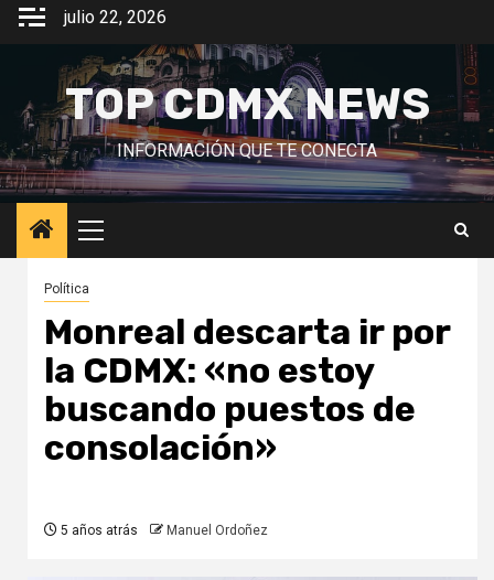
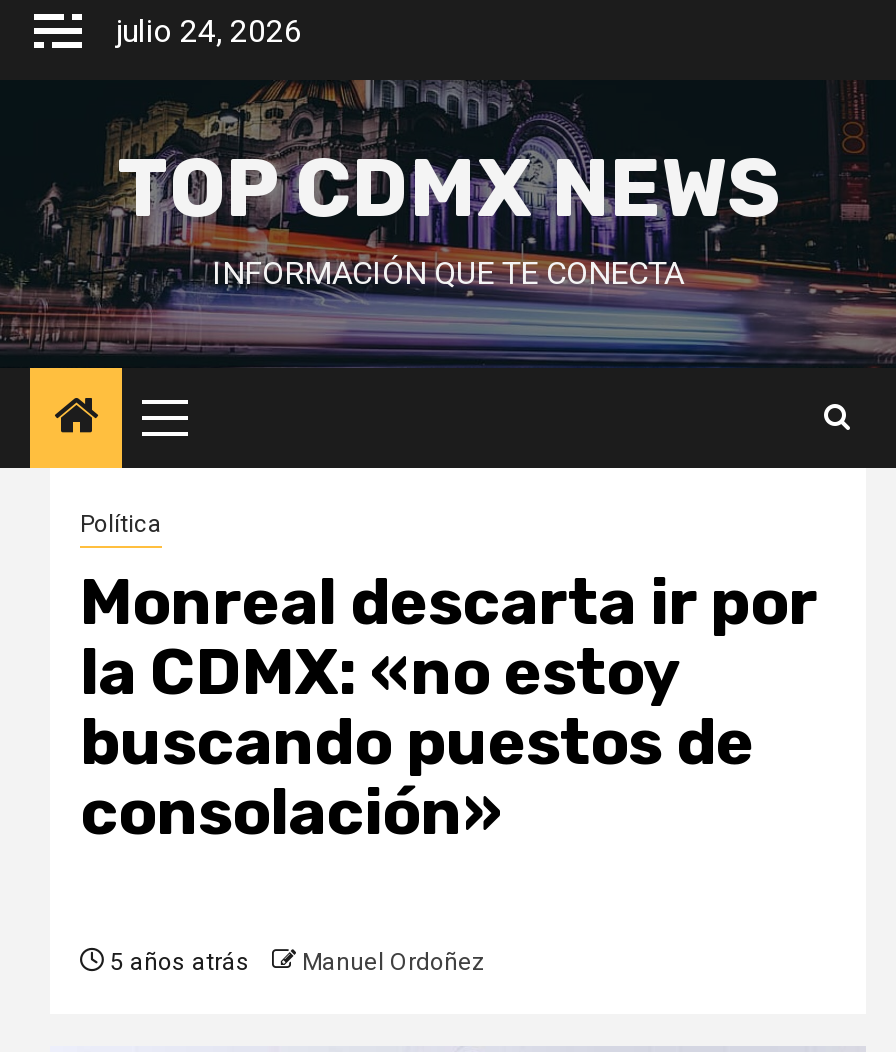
- julio 22, 2026
+ julio 24, 2026
